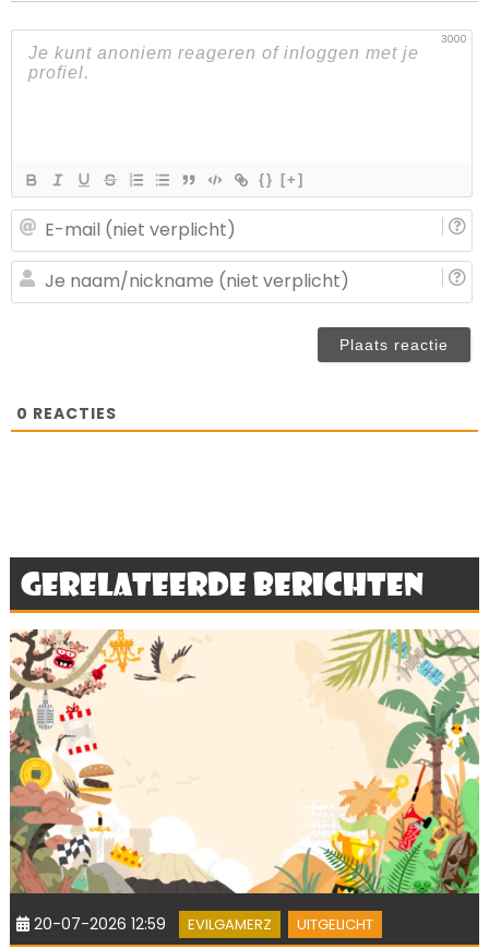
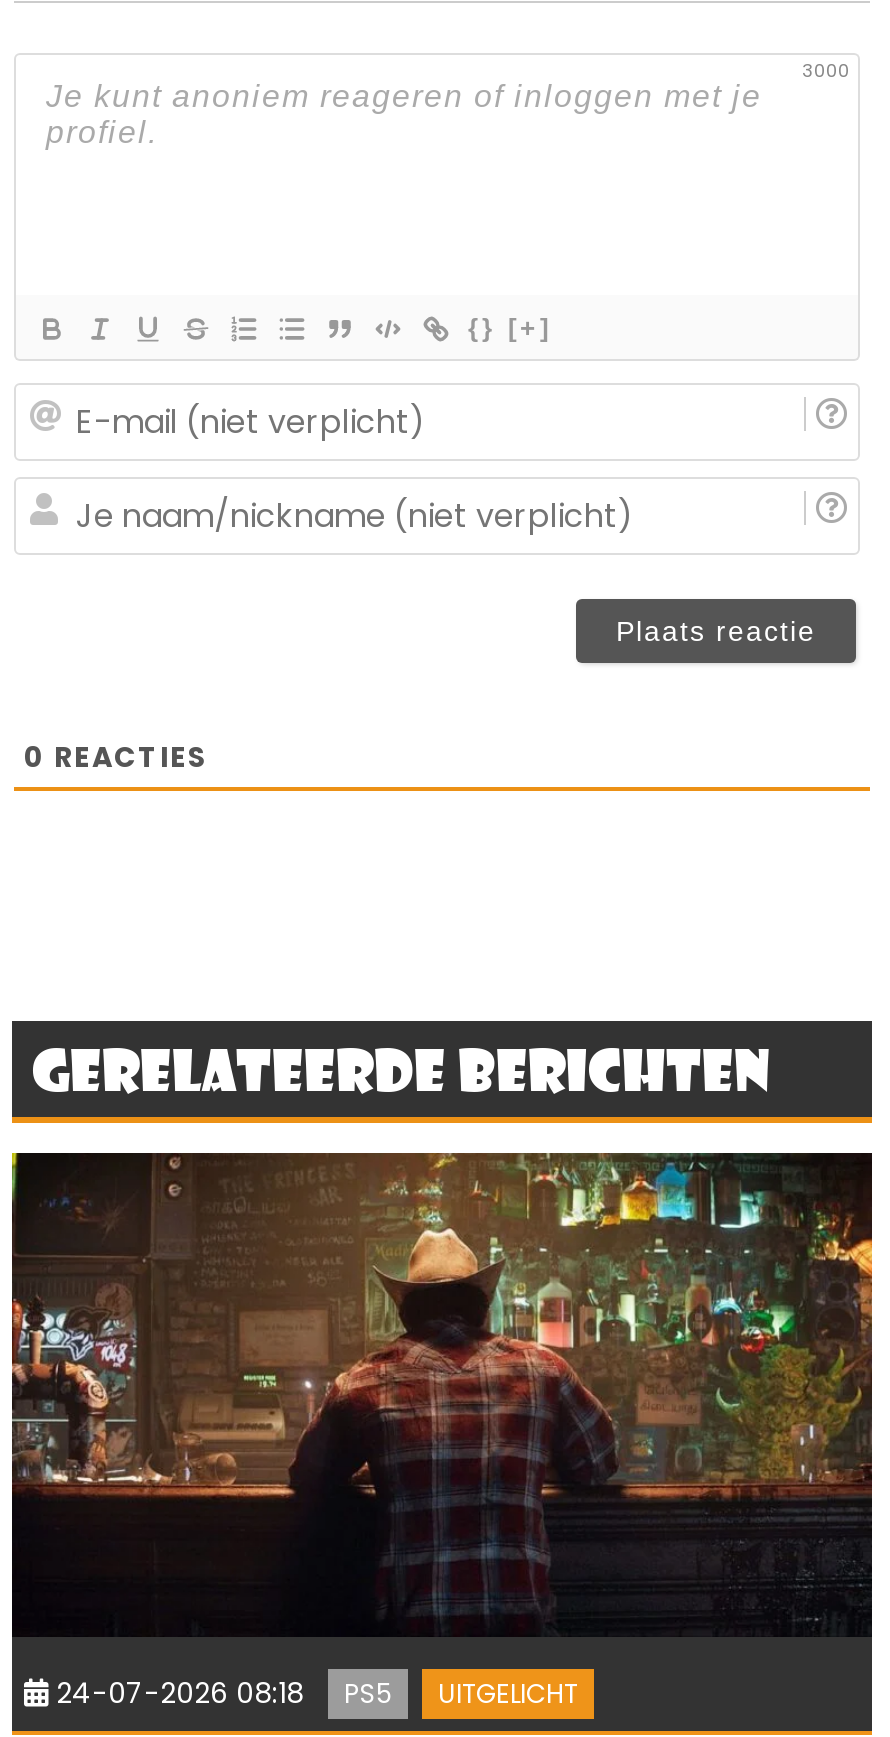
- [image]
- 20-07-2026 12:59
- EVILGAMERZ
+ [image]
+ 24-07-2026 08:18
+ PS5
